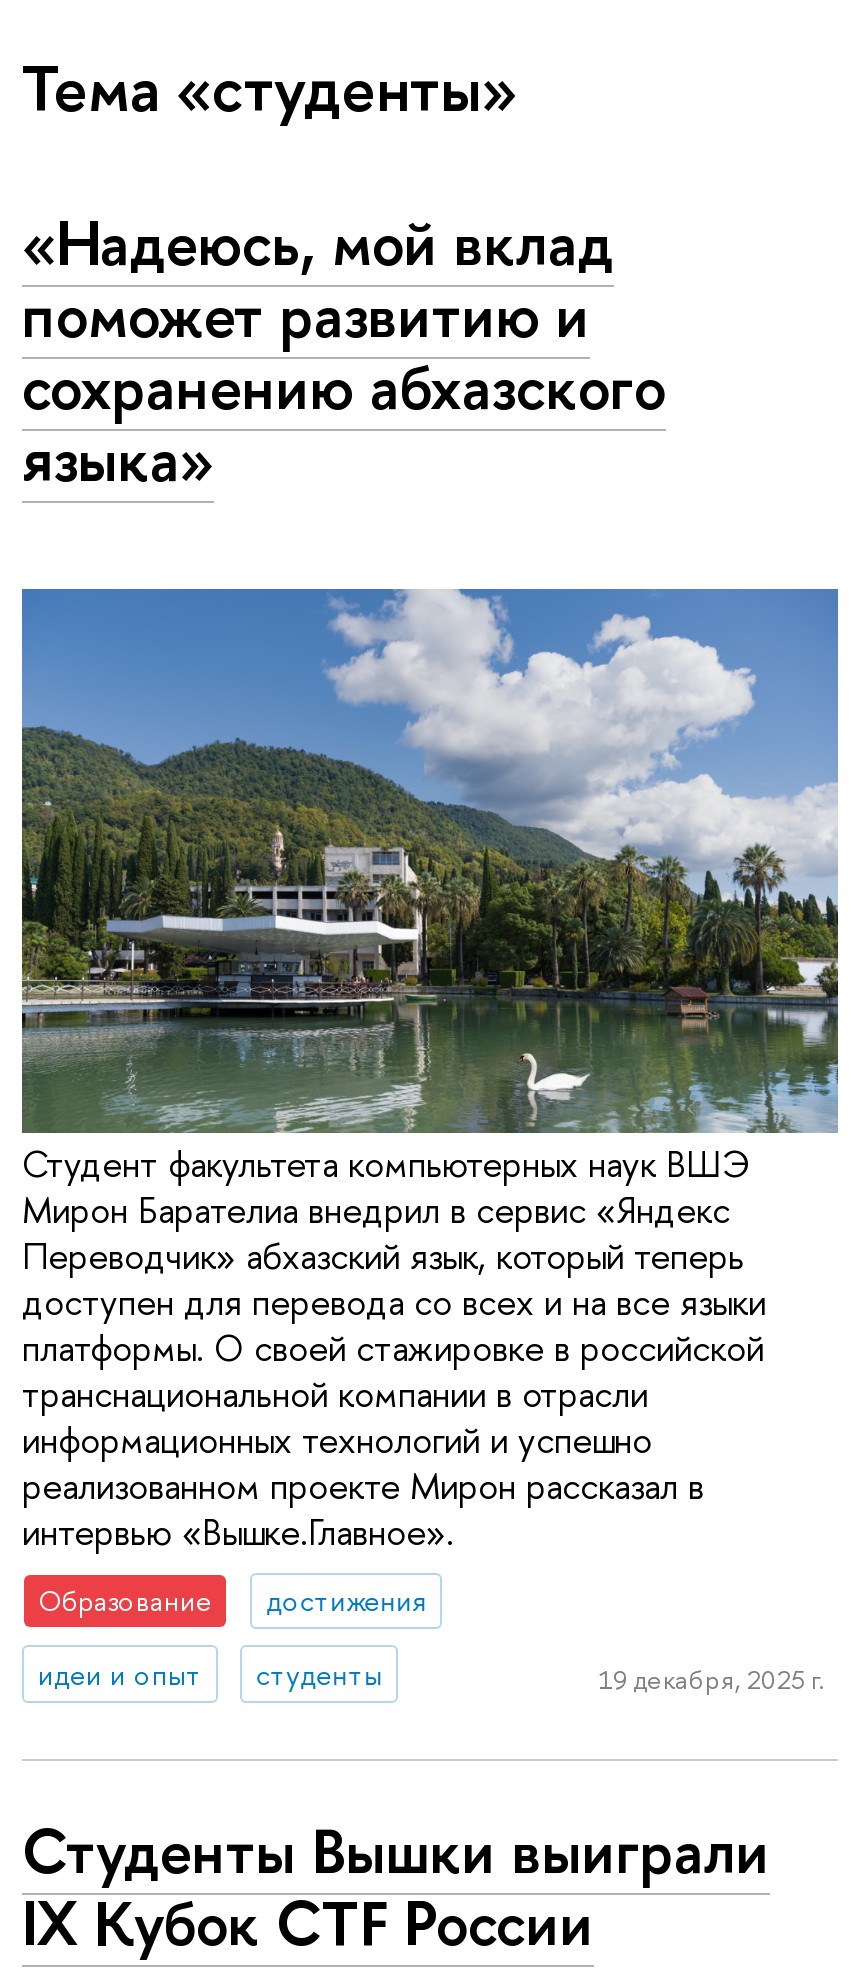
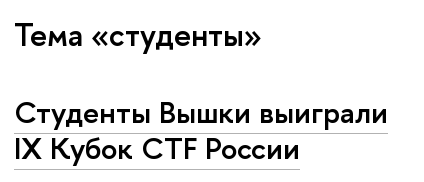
- «Надеюсь, мой вклад
- поможет развитию и
- сохранению абхазского
- языка»

- [image]
- Студент факультета компьютерных наук ВШЭ
- Мирон Барателиа внедрил в сервис «Яндекс
- Переводчик» абхазский язык, который теперь
- доступен для перевода со всех и на все языки
- платформы. О своей стажировке в российской
- транснациональной компании в отрасли
- информационных технологий и успешно
- реализованном проекте Мирон рассказал в
- интервью «Вышке.Главное».
- Образование
- достижения
- идеи и опыт
- студенты
- 19 декабря, 2025 г.
